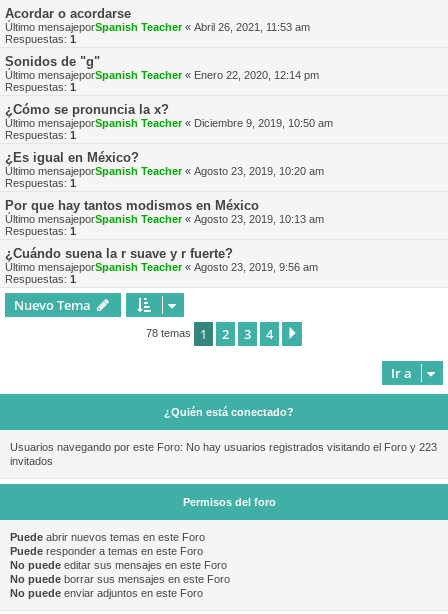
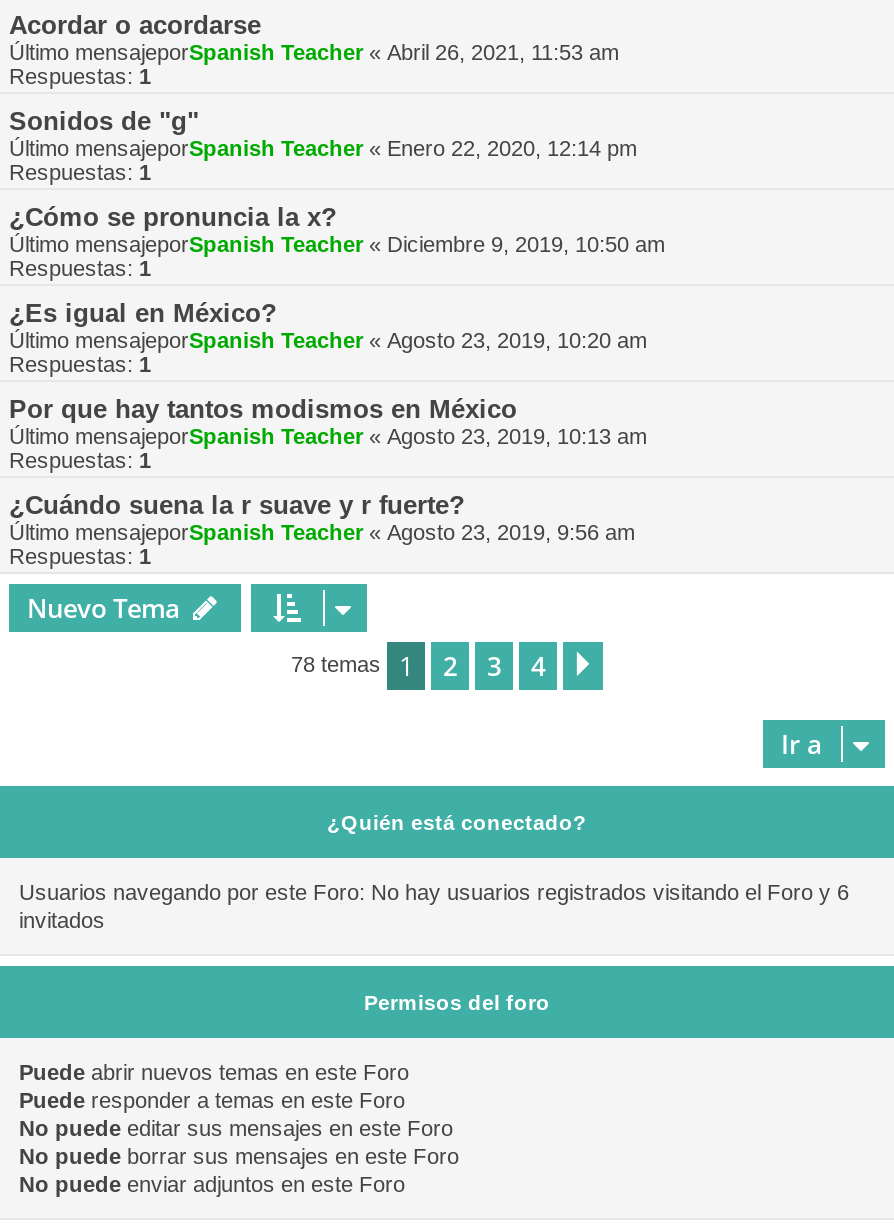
- Usuarios navegando por este Foro: No hay usuarios registrados visitando el Foro y 223
+ Usuarios navegando por este Foro: No hay usuarios registrados visitando el Foro y 6
